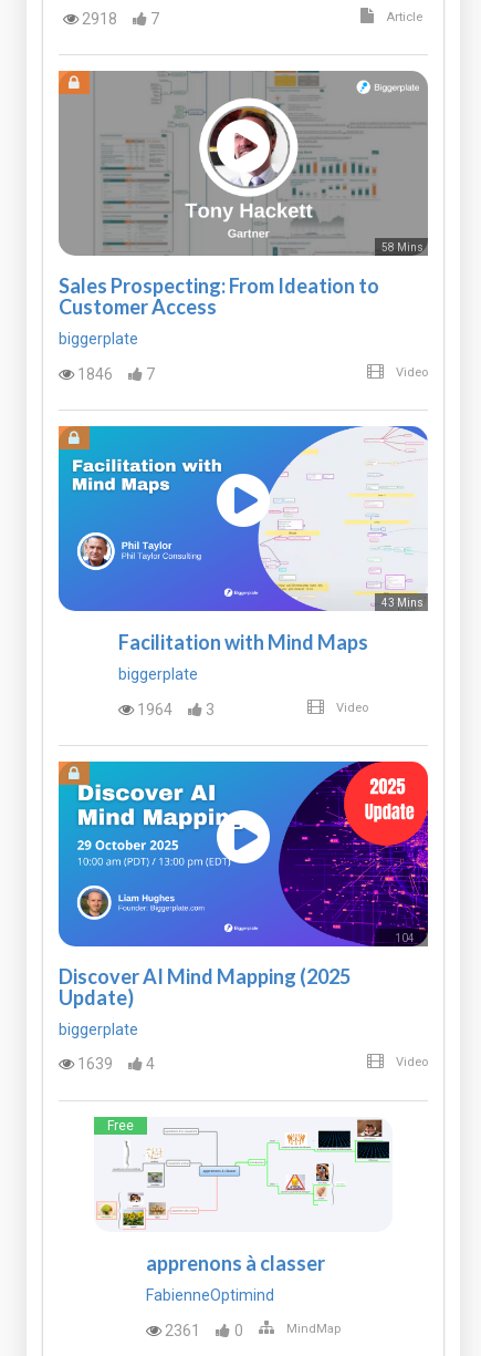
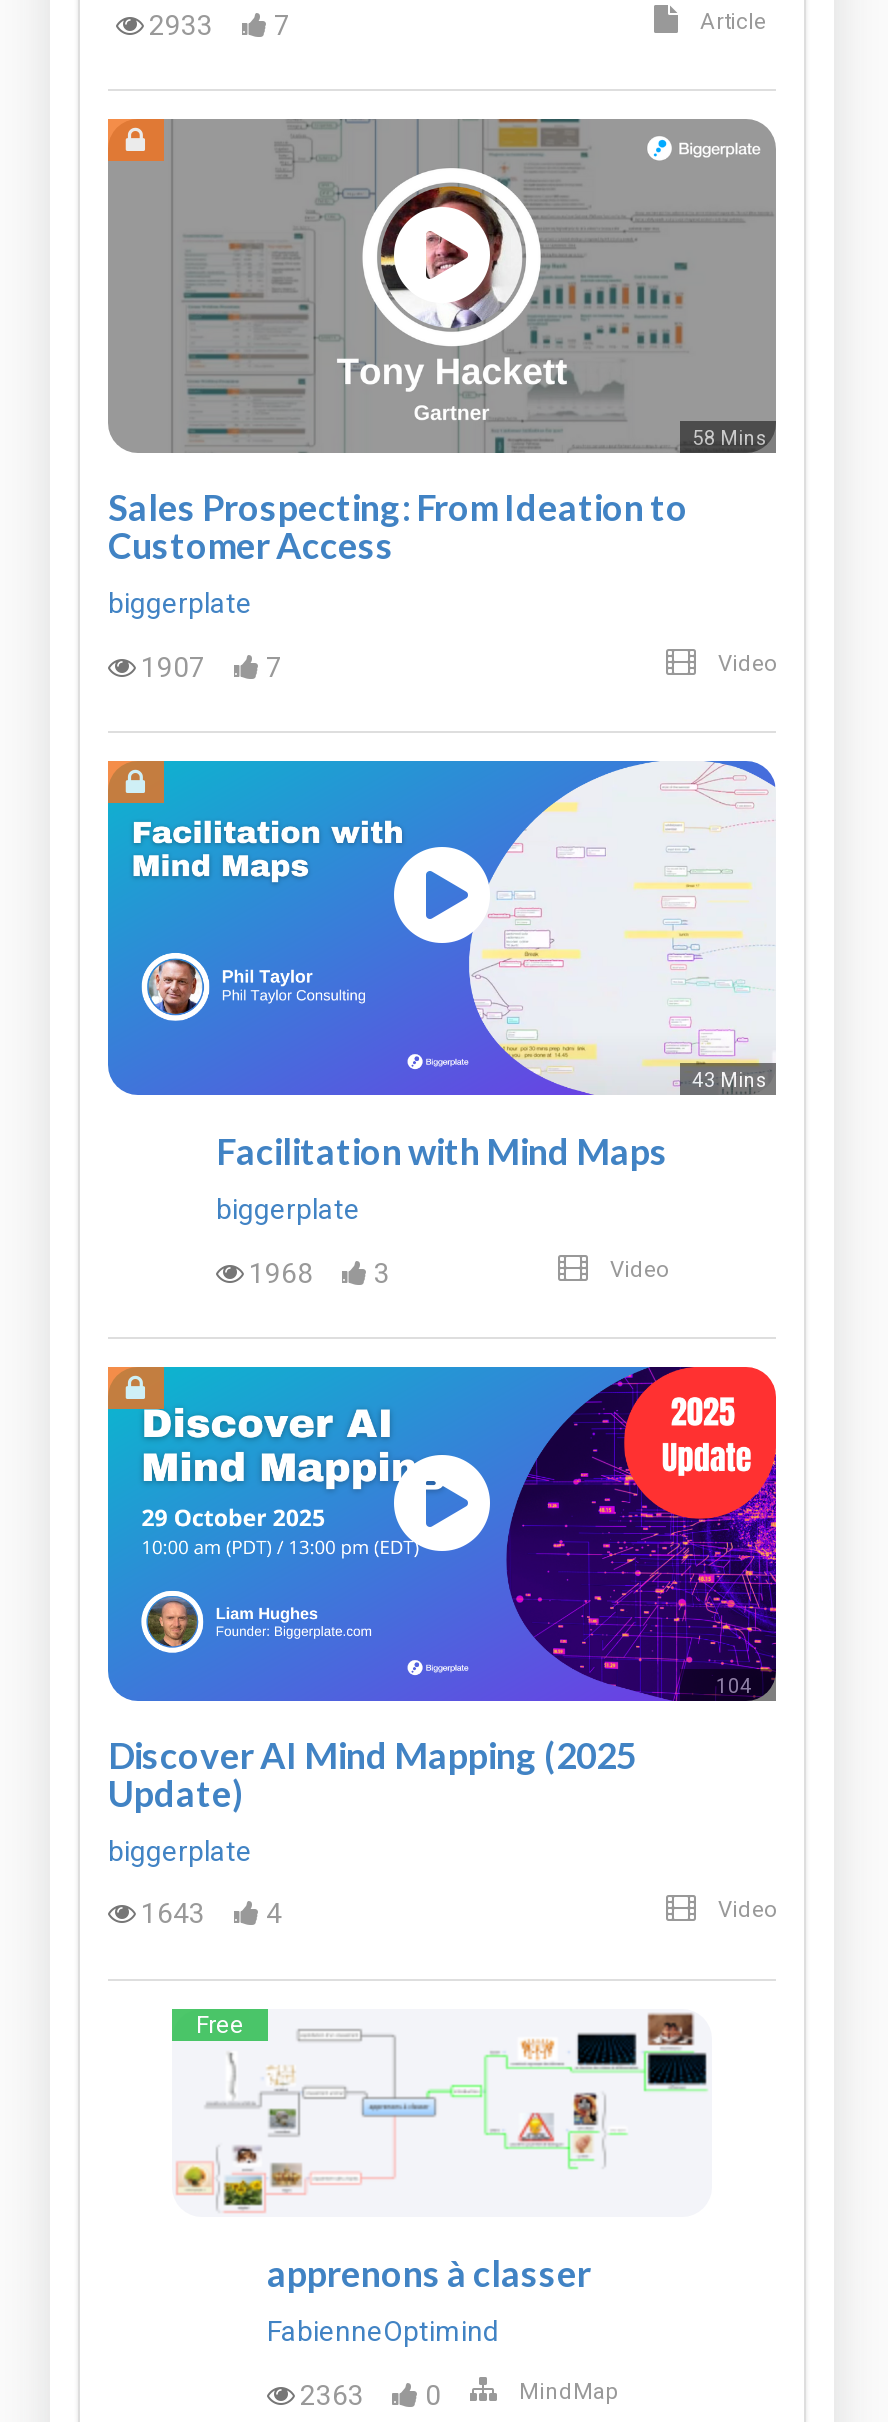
- 2918 7
+ 2933 7

- 1846 7
+ 1907 7

- 1964 3
+ 1968 3

- 1639 4
+ 1643 4

- 2361 0
+ 2363 0
